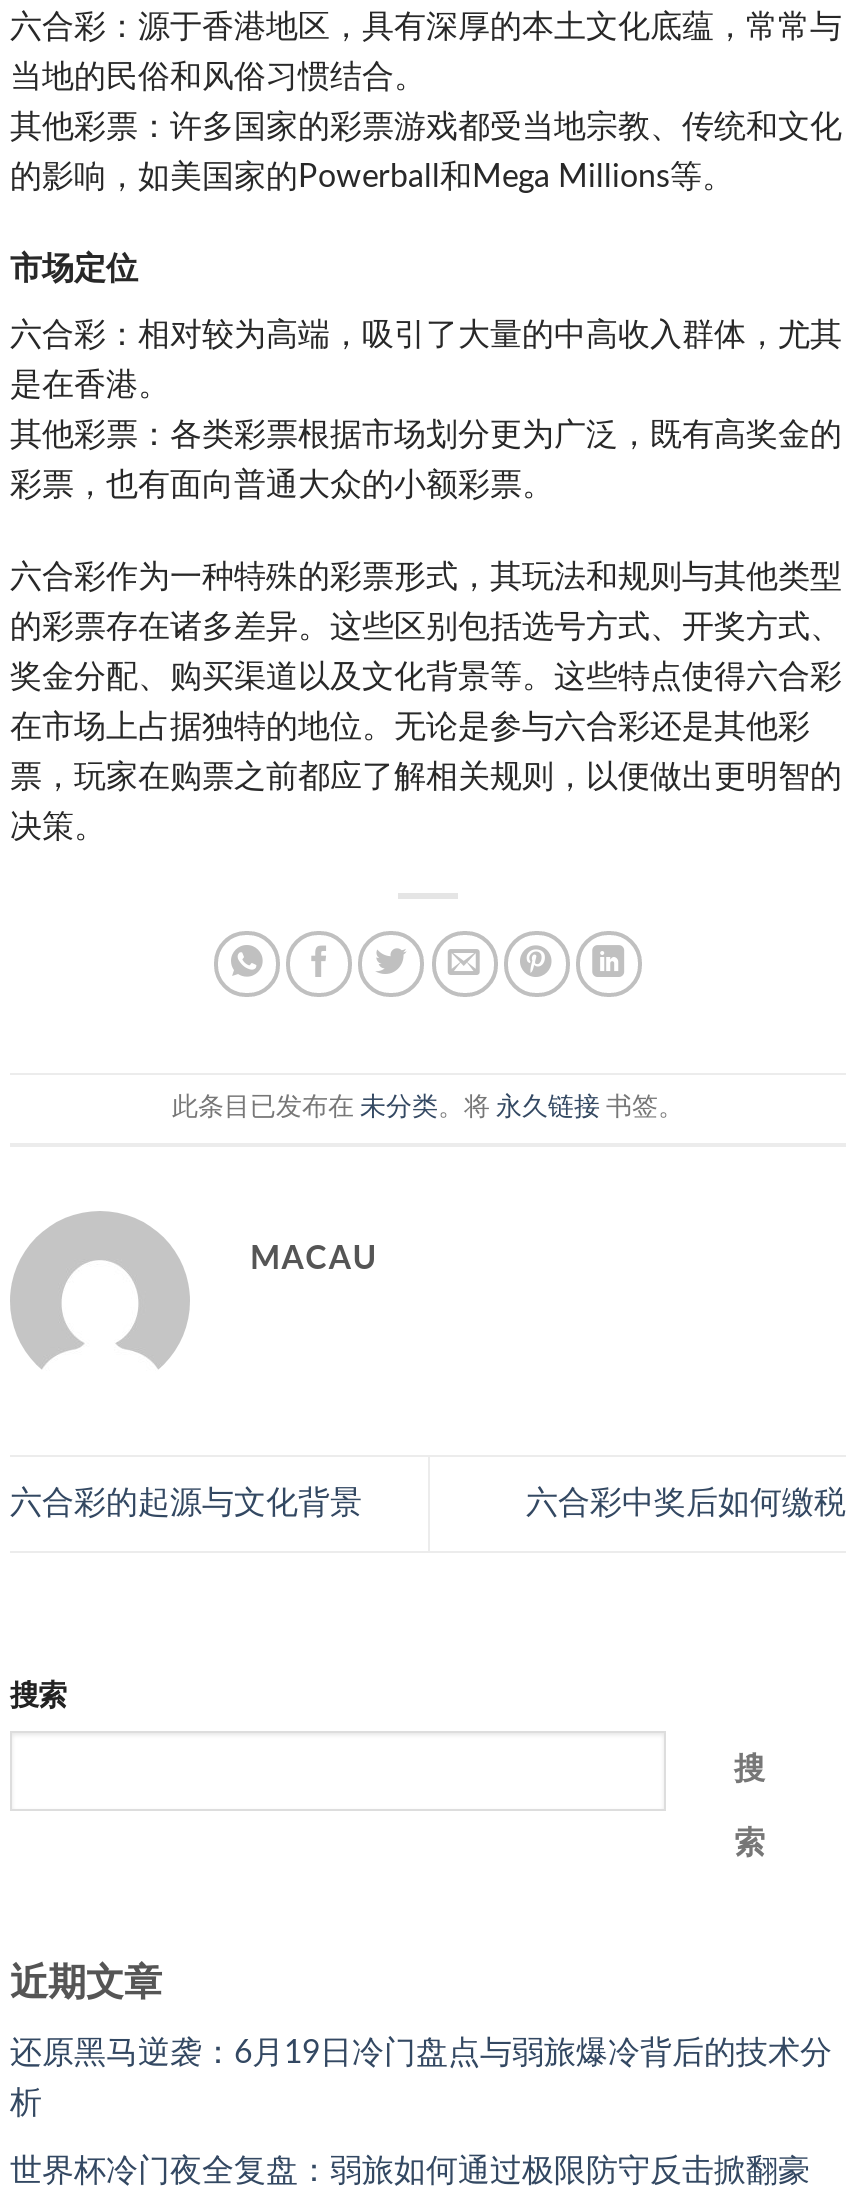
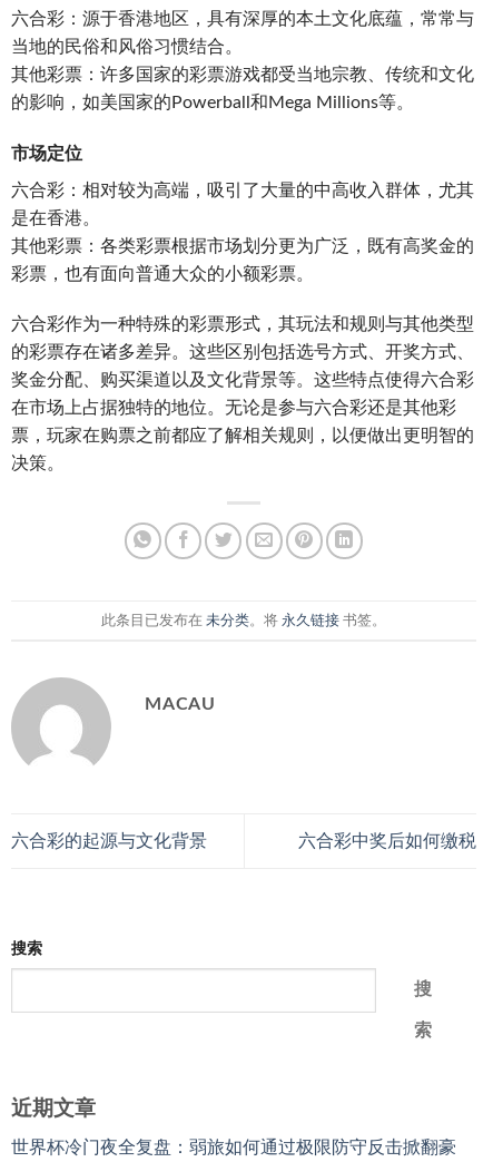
- 还原黑马逆袭：6月19日冷门盘点与弱旅爆冷背后的技术分
- 析
